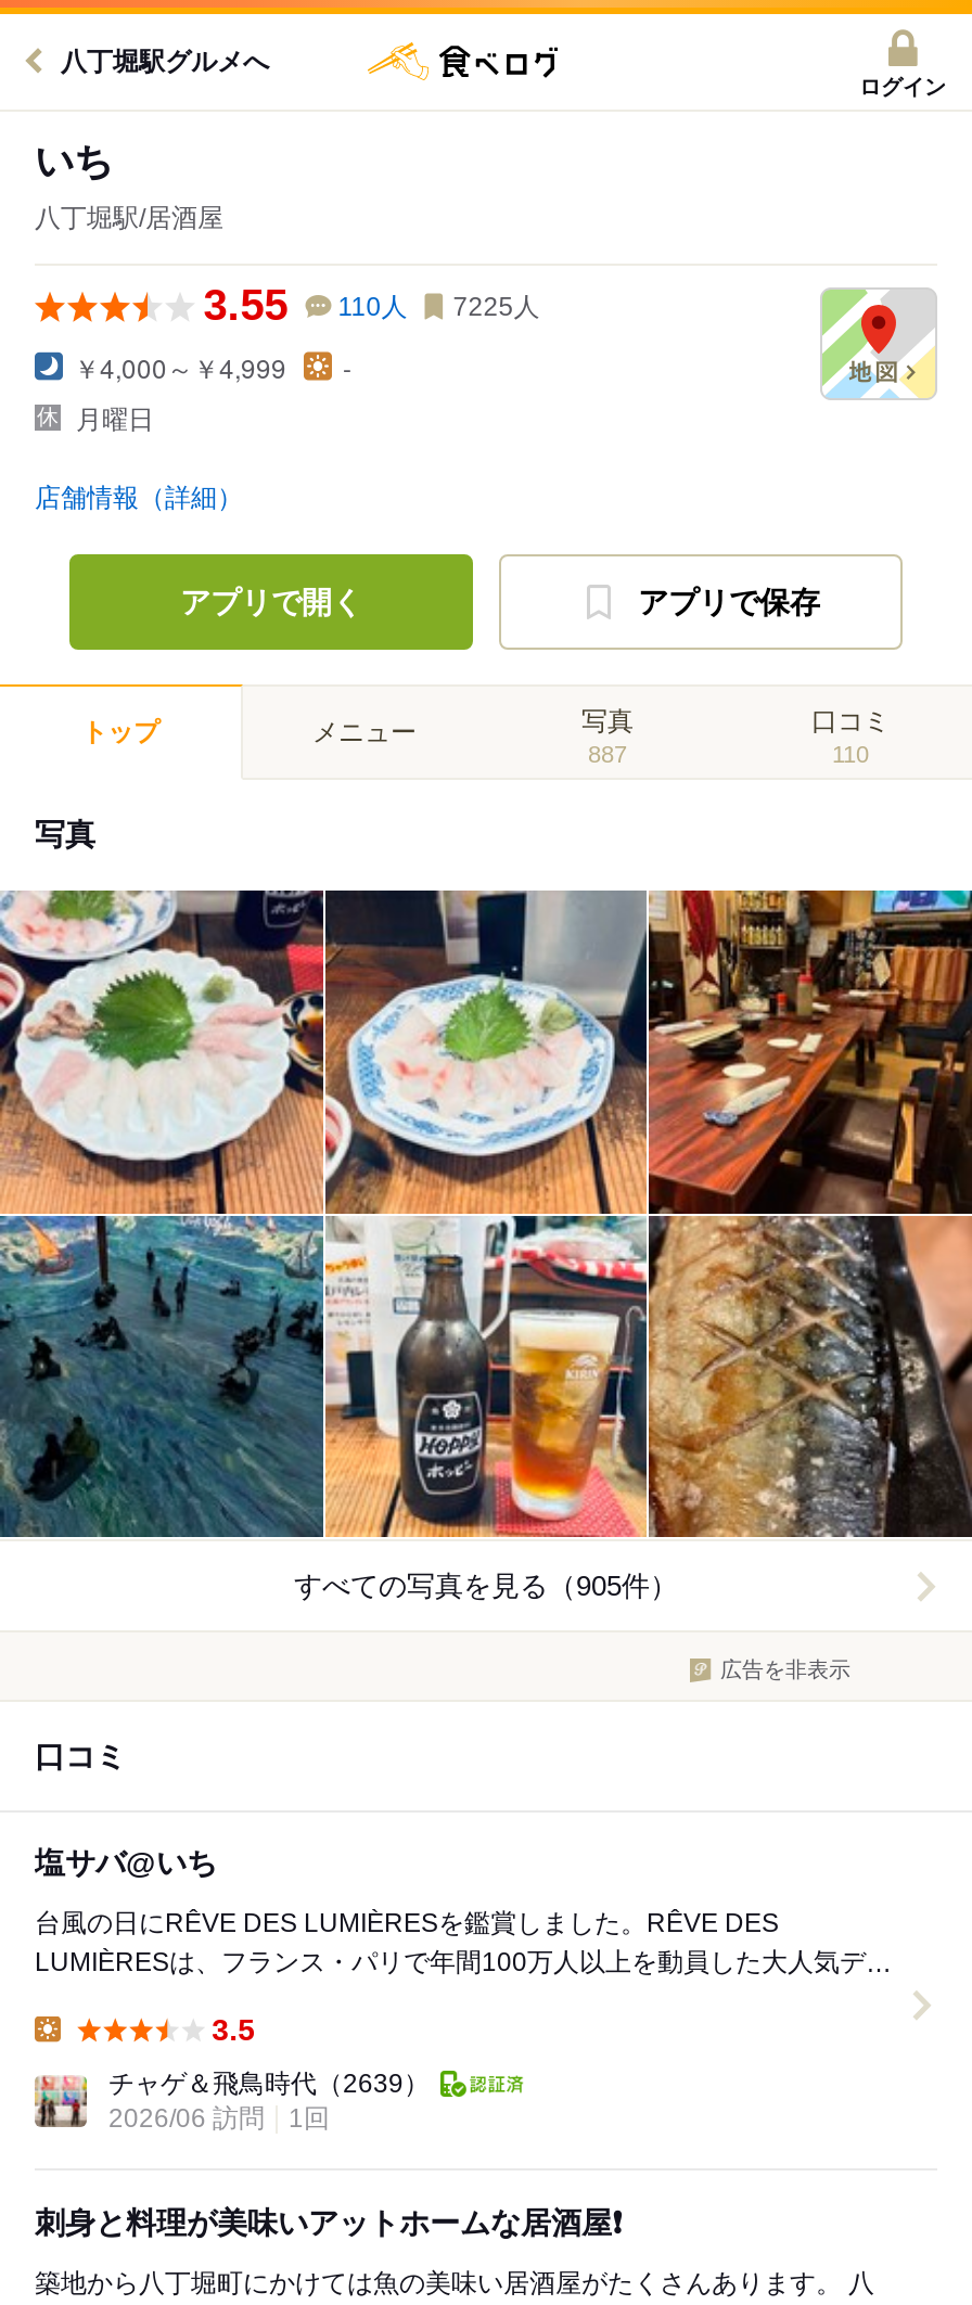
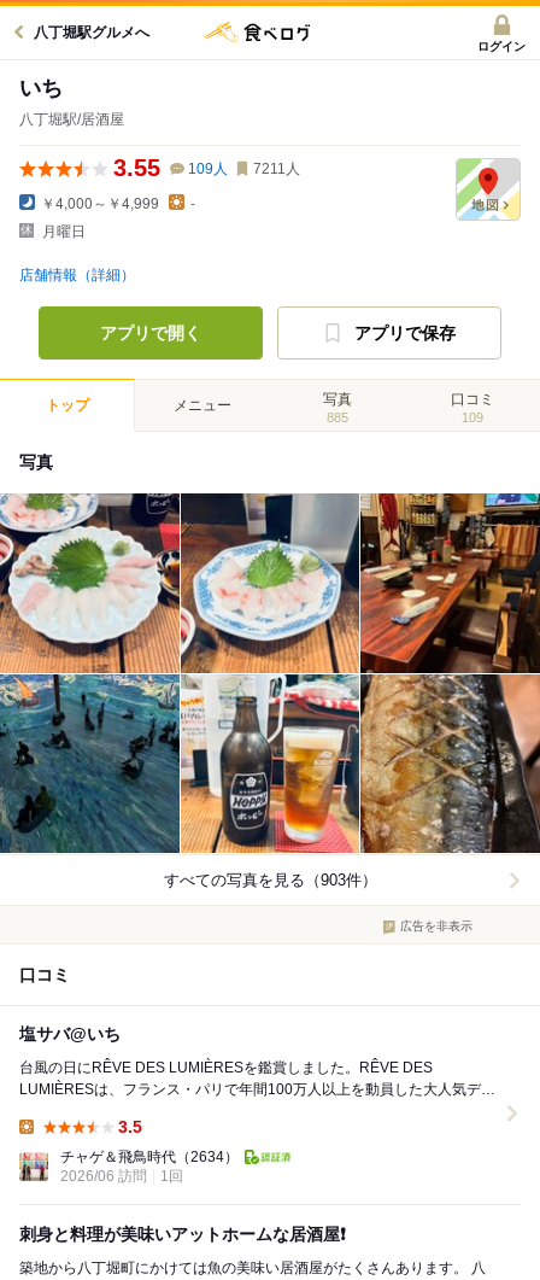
- 110人
+ 109人

- 7225人
+ 7211人

- 887
+ 885

- 110
+ 109

- すべての写真を見る（905件）
+ すべての写真を見る（903件）

- チャゲ＆飛鳥時代（2639）
+ チャゲ＆飛鳥時代（2634）
